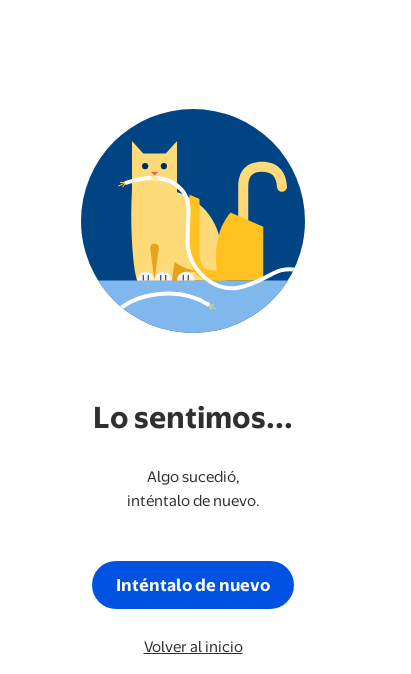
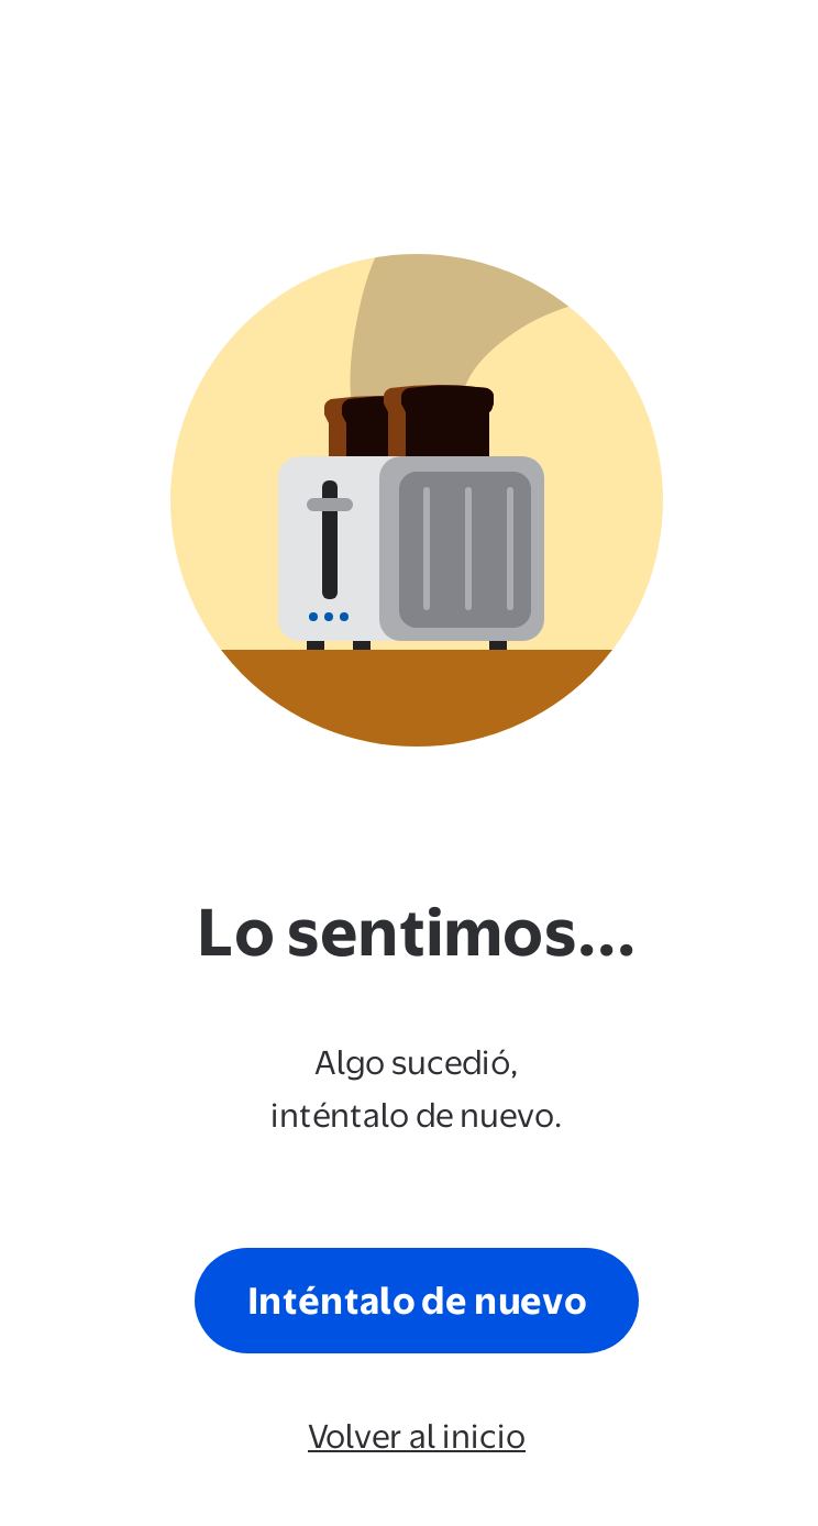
- [image]
+ [image]
